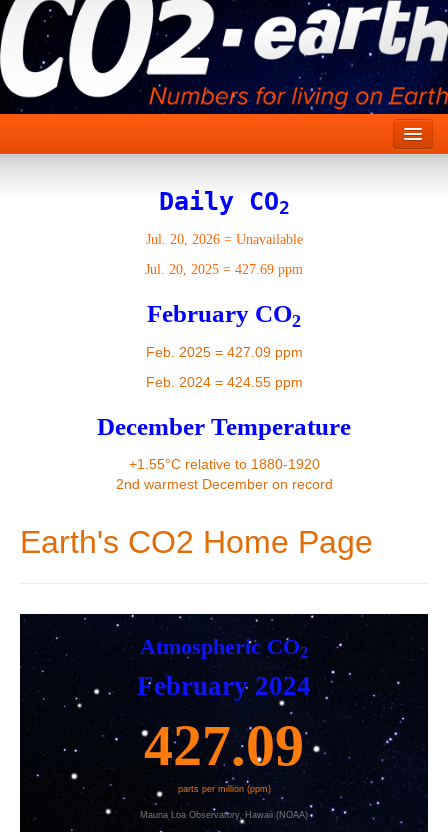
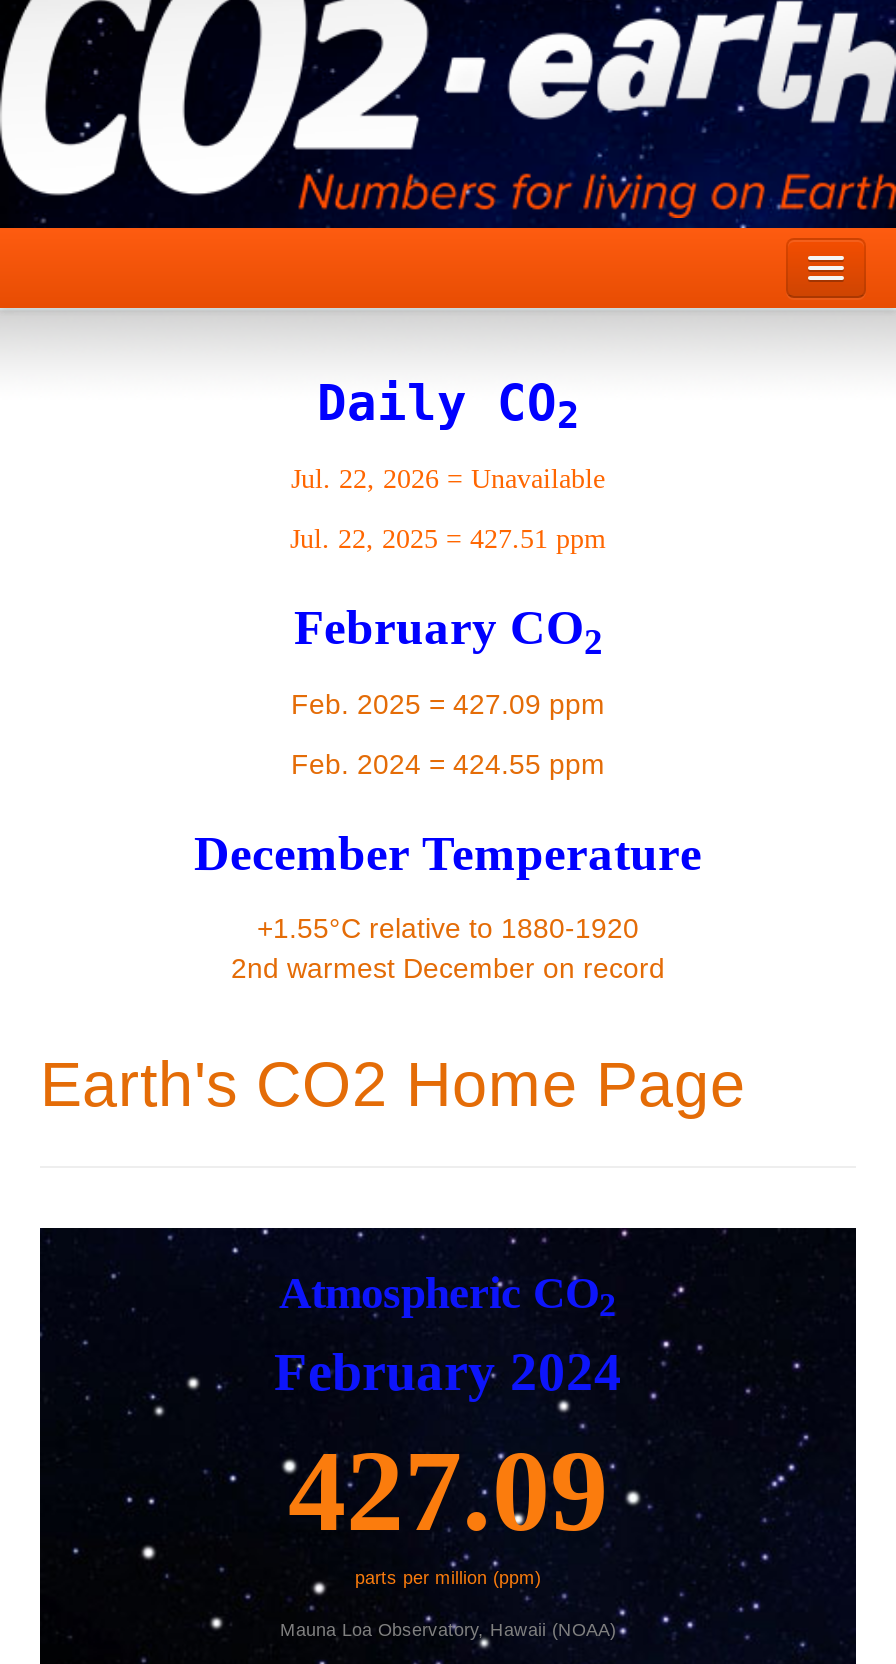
- Jul. 20, 2026 = Unavailable
+ Jul. 22, 2026 = Unavailable

- Jul. 20, 2025 = 427.69 ppm
+ Jul. 22, 2025 = 427.51 ppm
